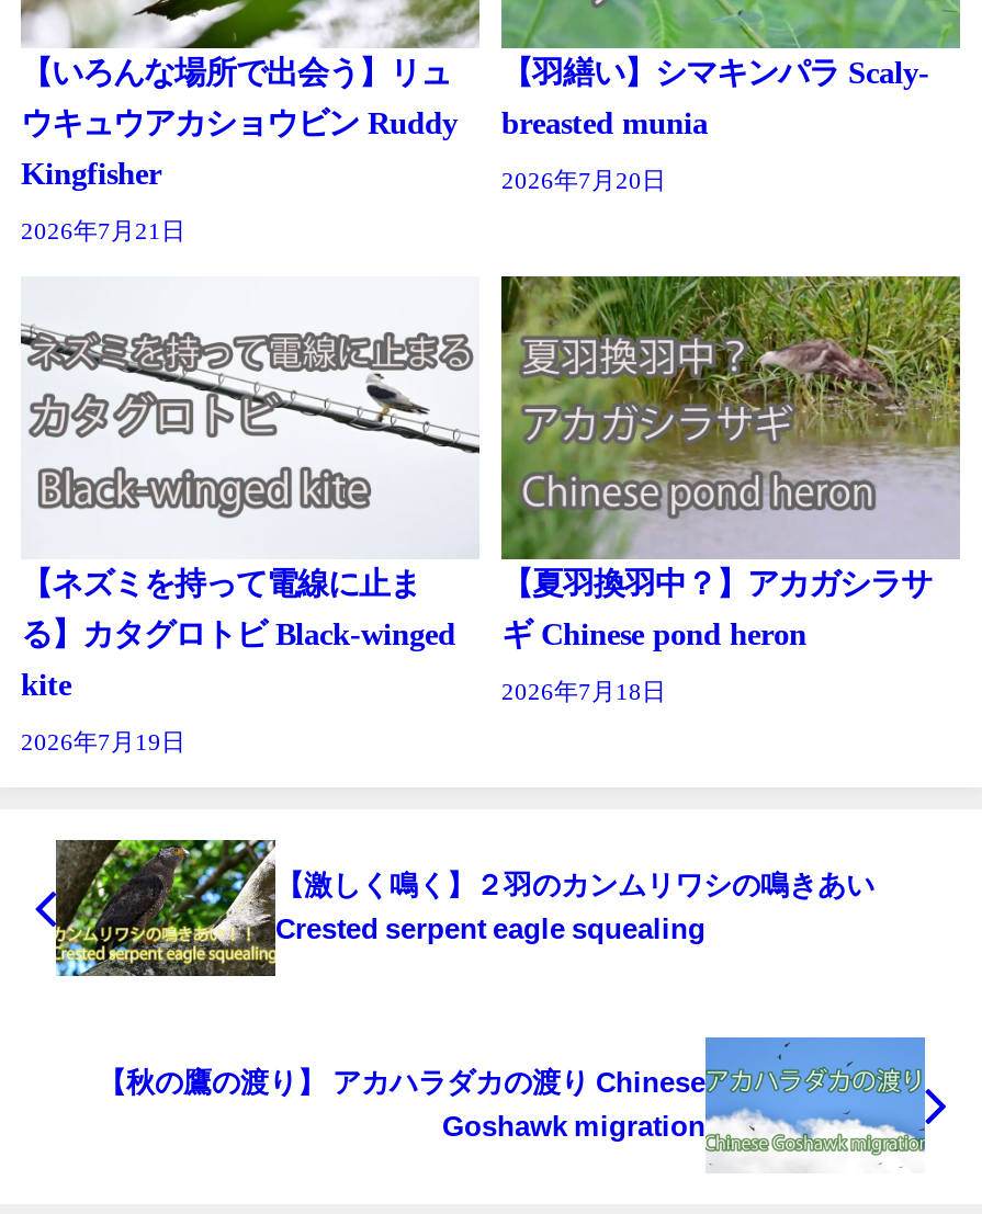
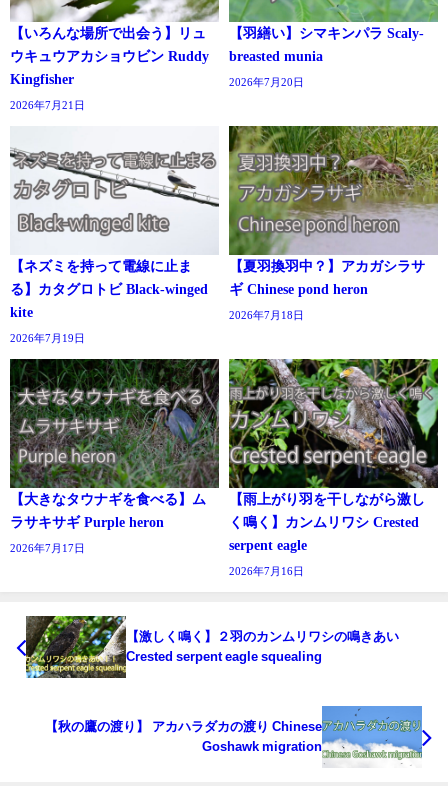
+ [image]
+ 【大きなタウナギを食べる】ム
+ ラサキサギ Purple heron
+ 2026年7月17日

+ [image]
+ 【雨上がり羽を干しながら激し
+ く鳴く】カンムリワシ Crested
+ serpent eagle
+ 2026年7月16日
